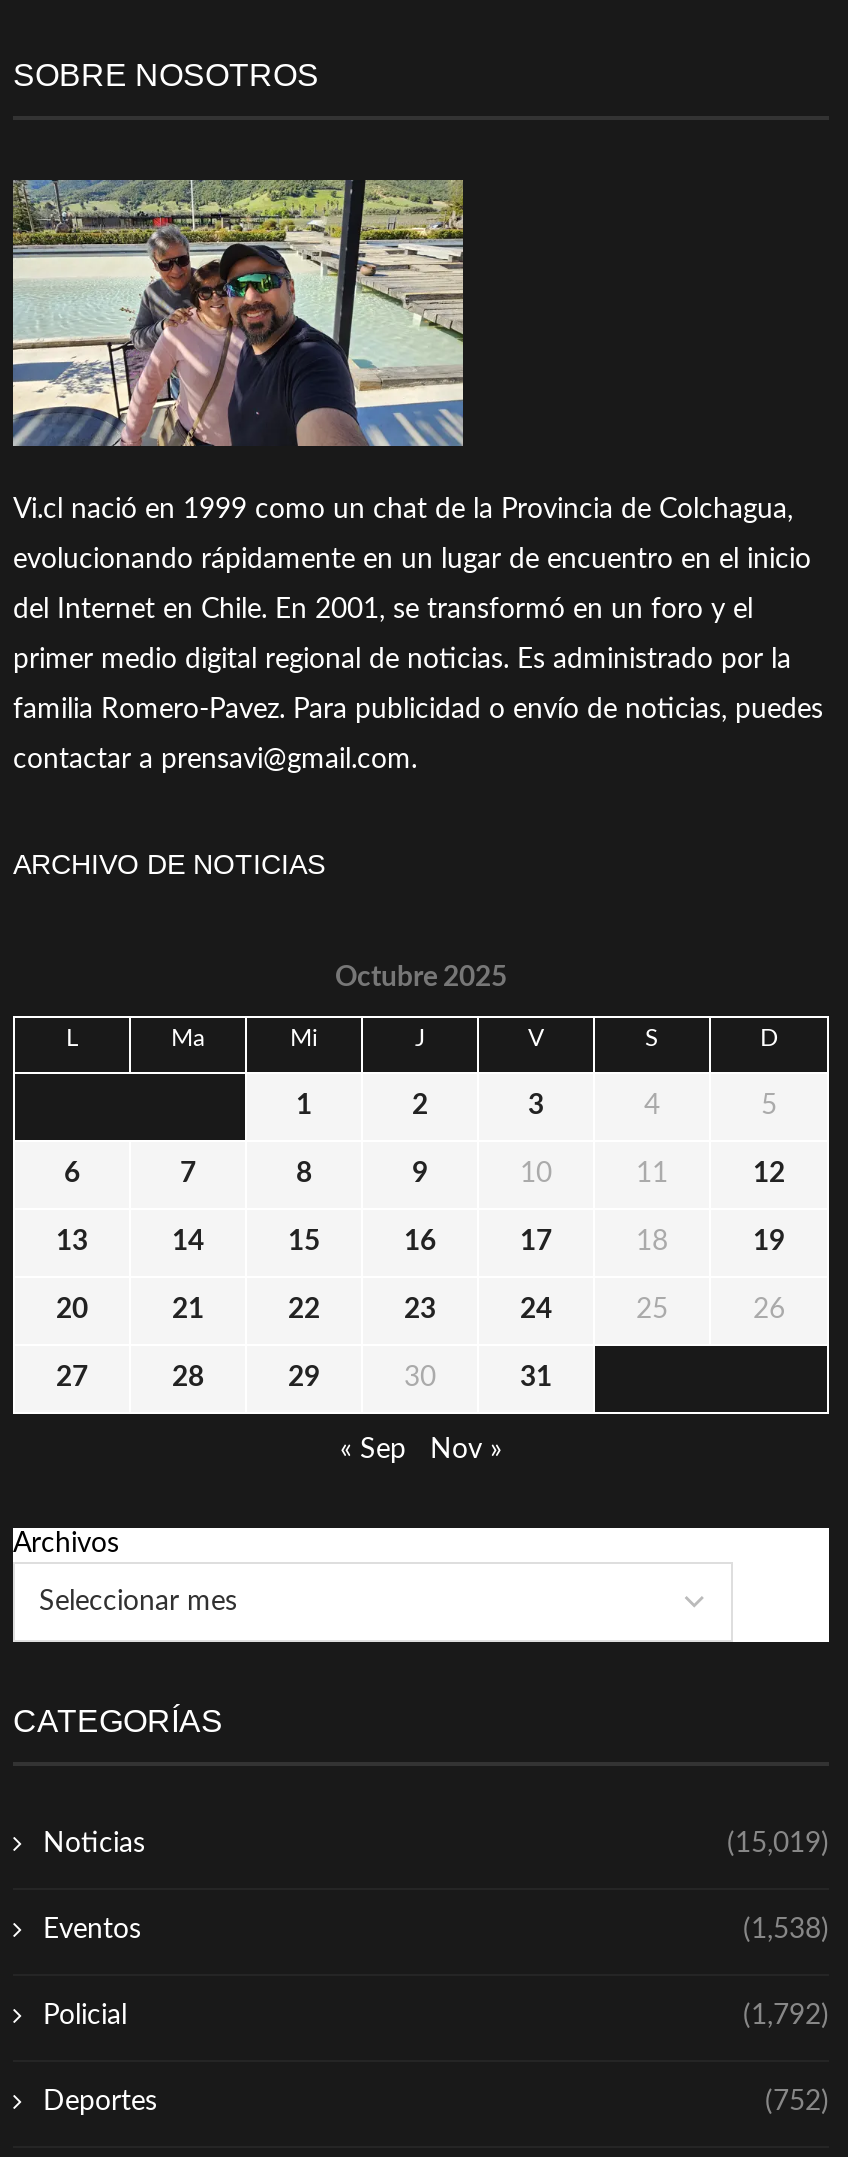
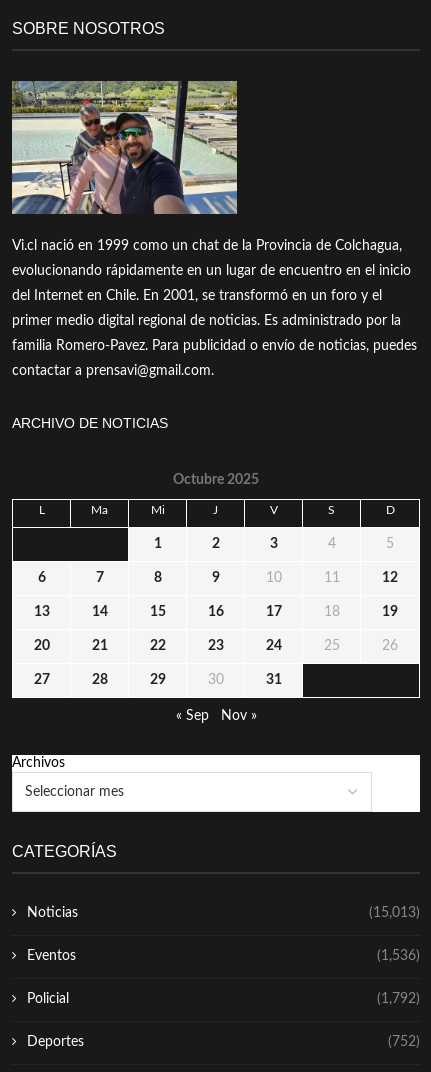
- (15,019)
+ (15,013)

- (1,538)
+ (1,536)
